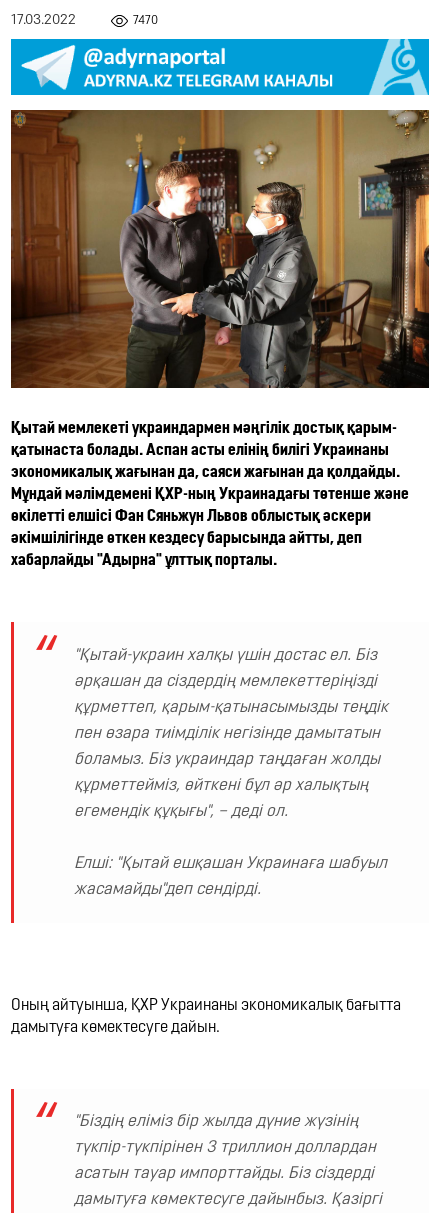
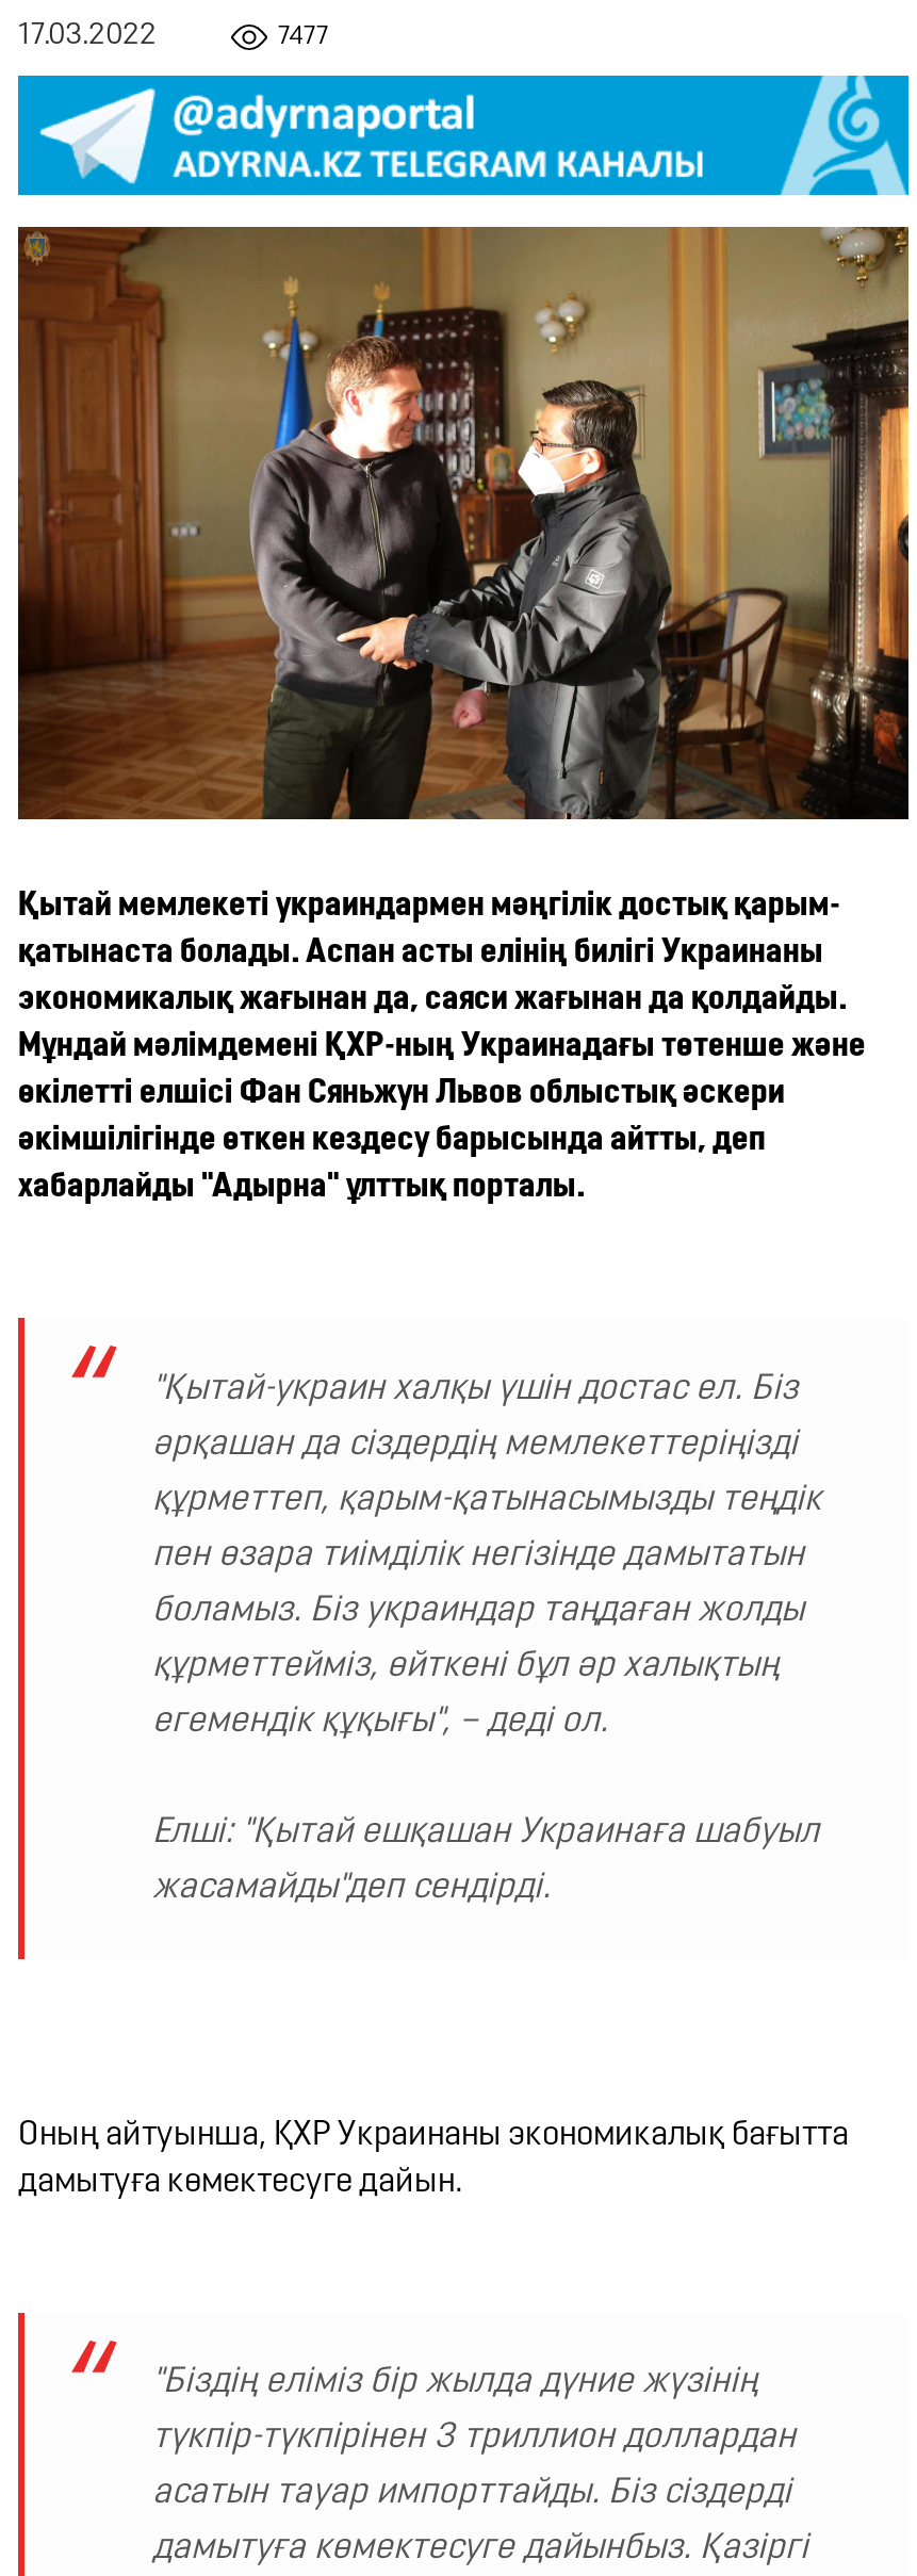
- 7470
+ 7477
